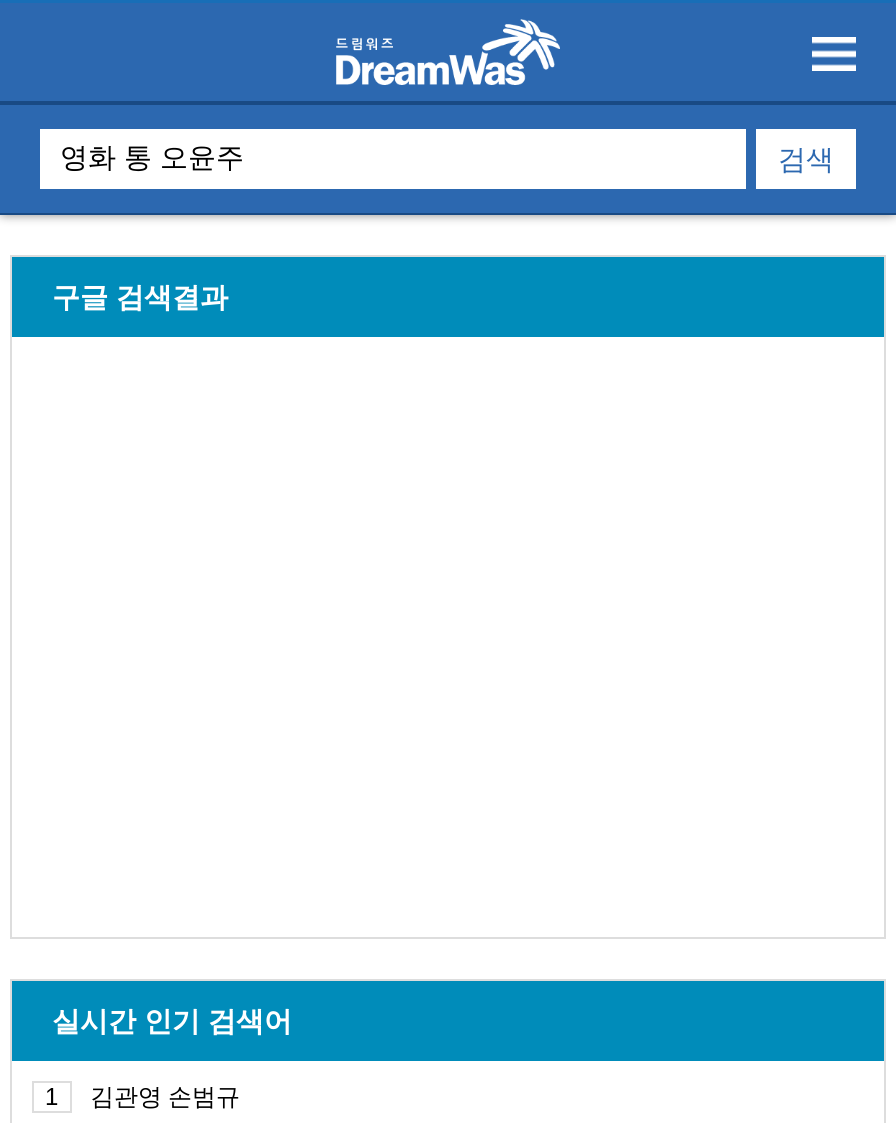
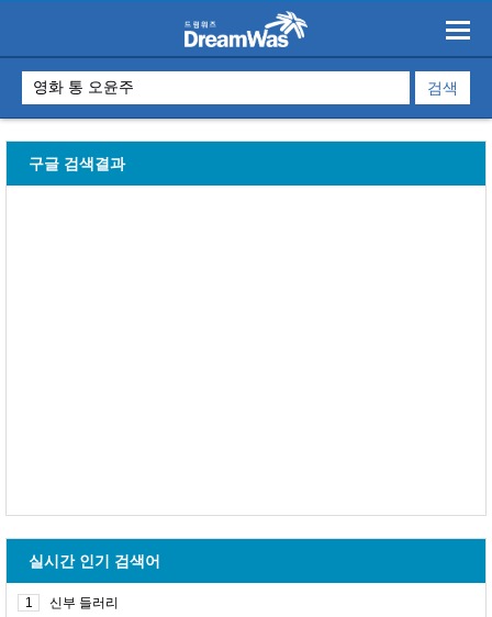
- 김관영 손범규
+ 신부 들러리
